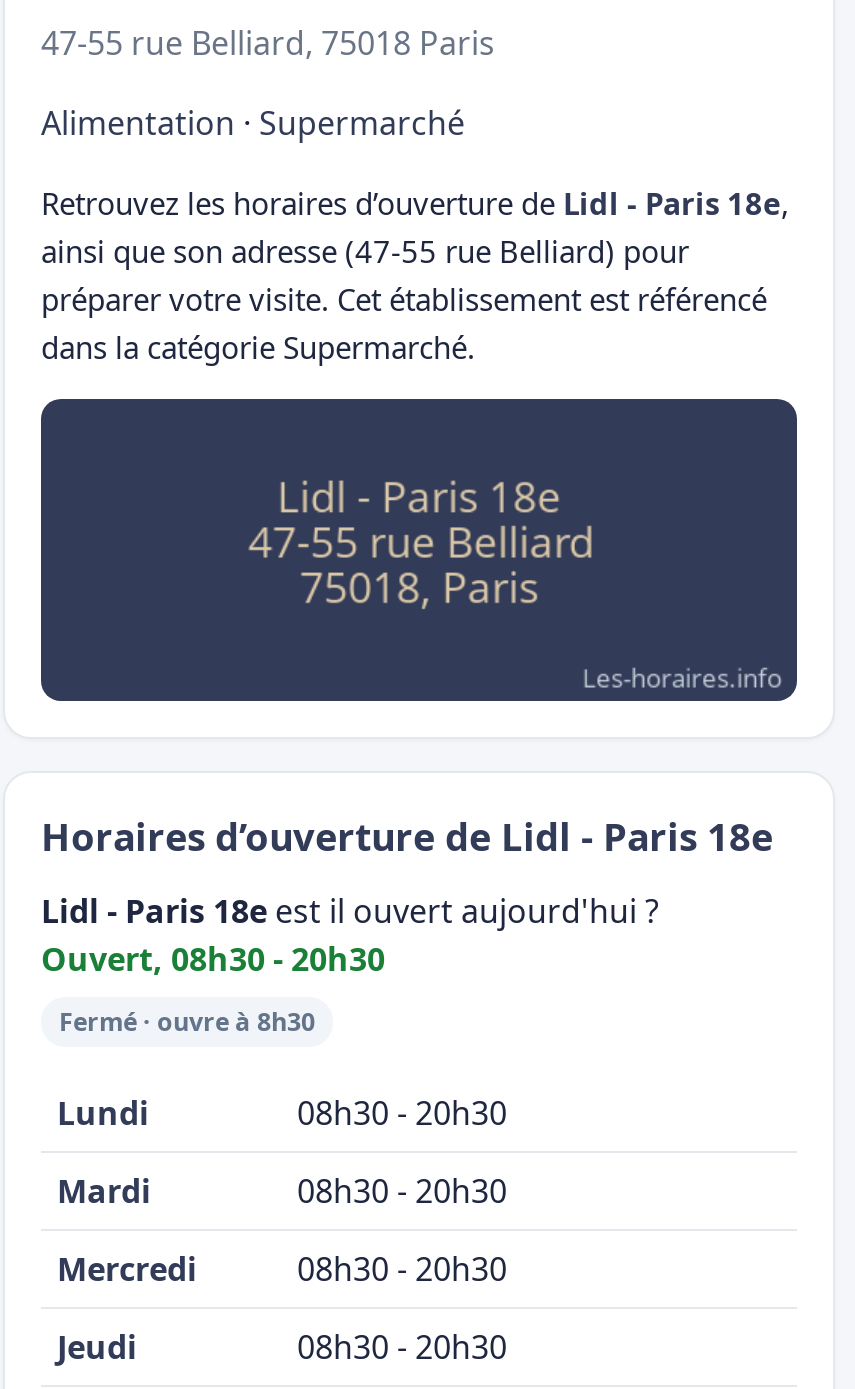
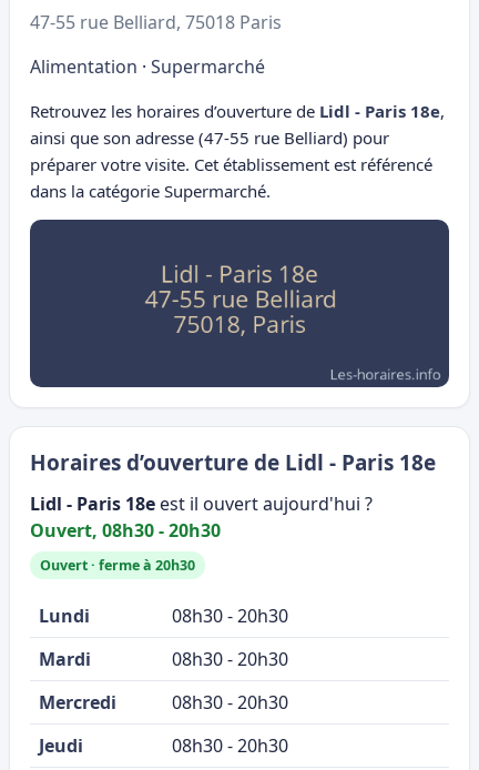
- Fermé · ouvre à 8h30
+ Ouvert · ferme à 20h30
